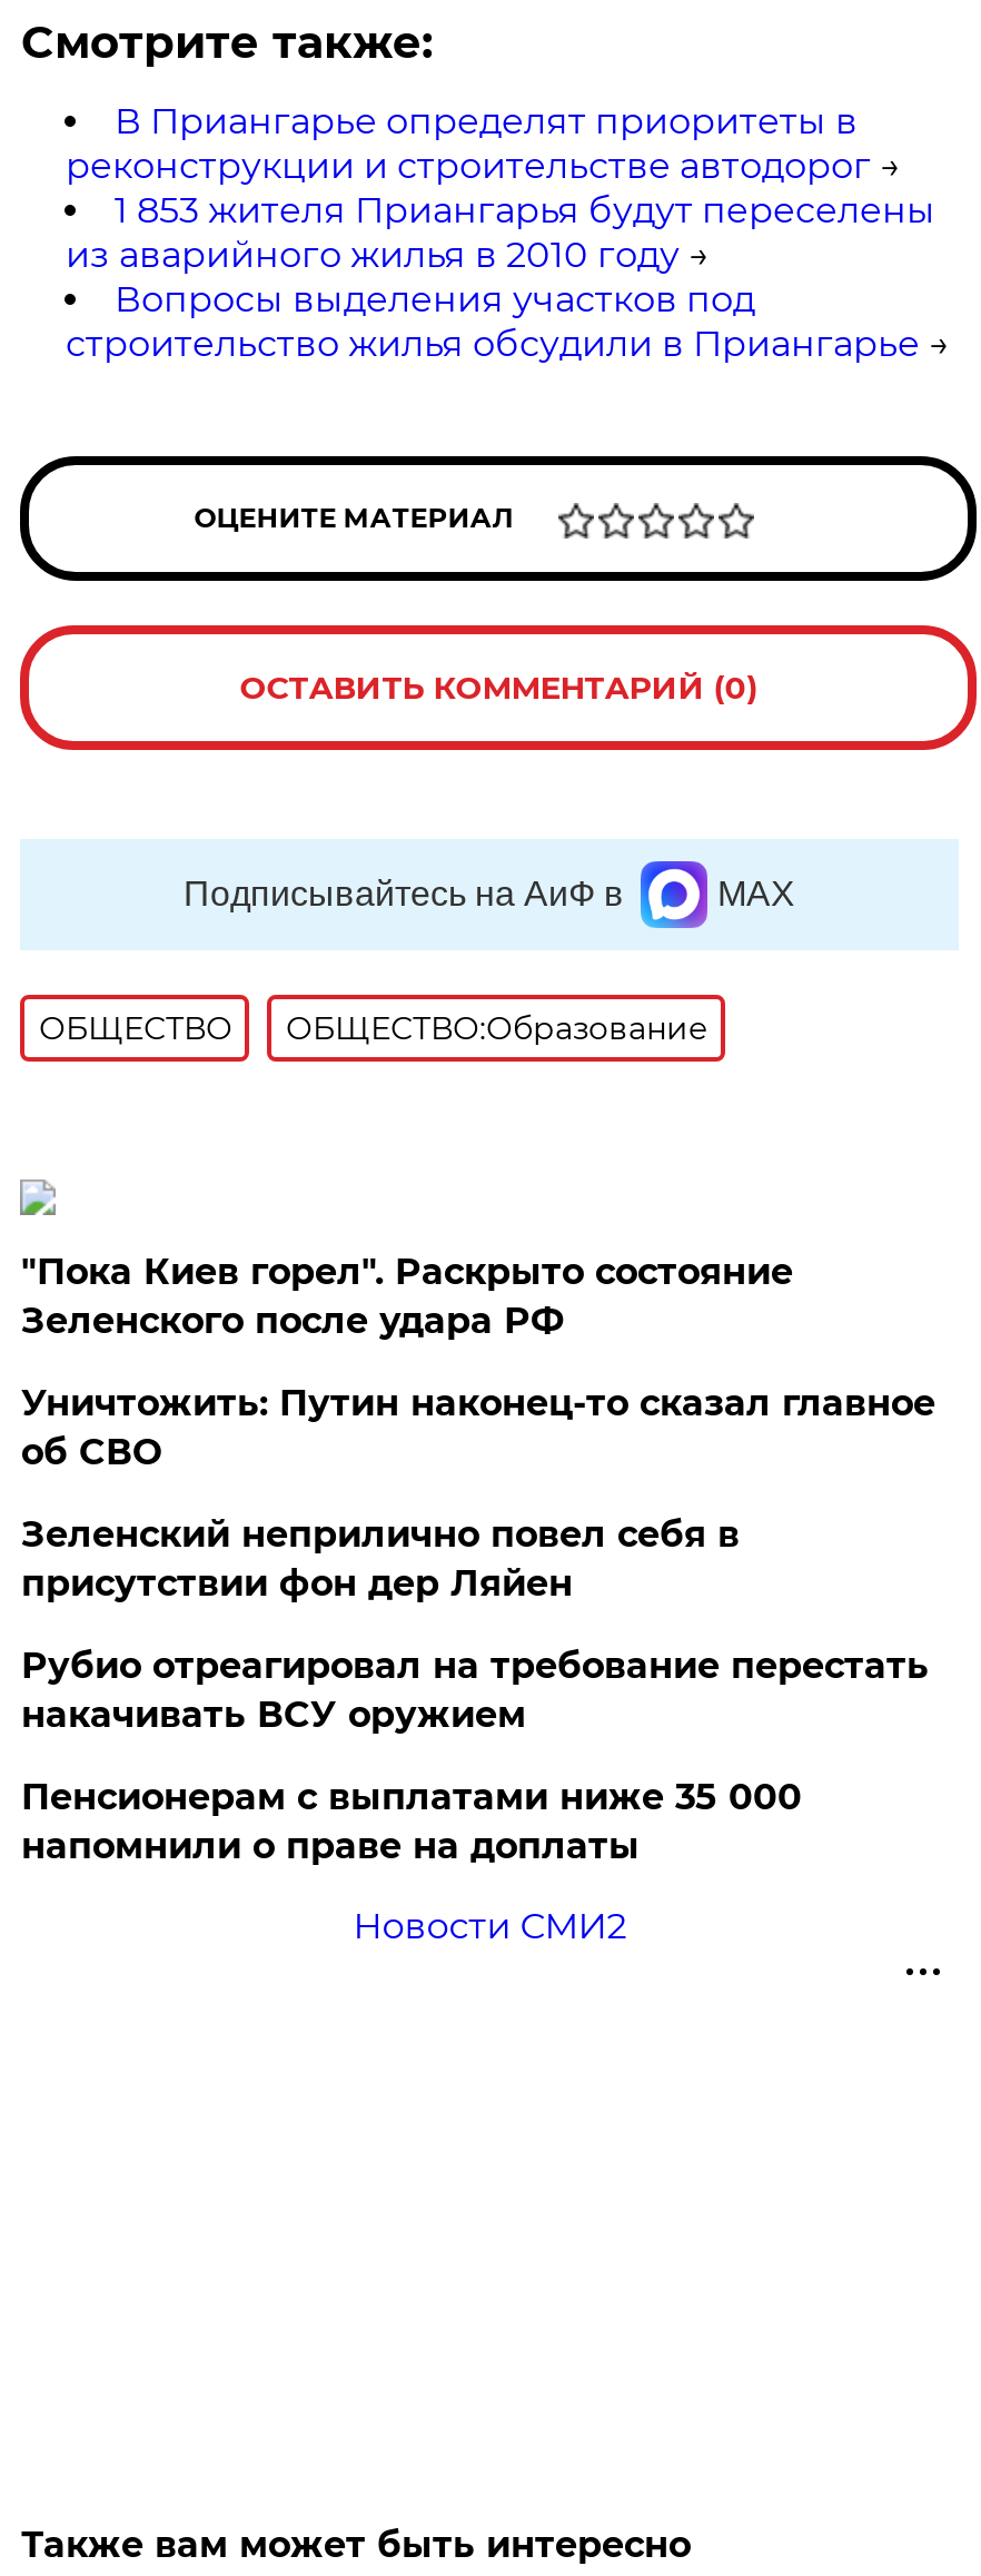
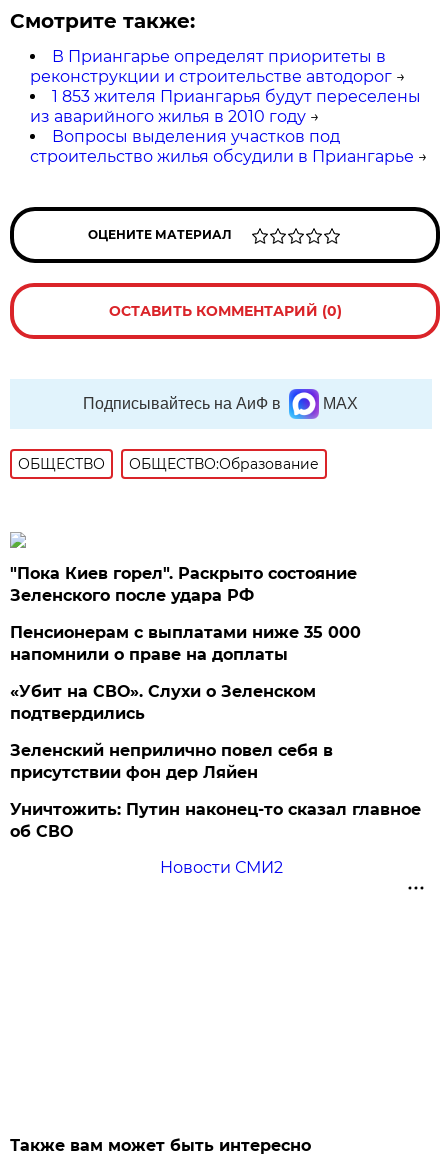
moved down: Зеленский неприлично повел cебя в | присутствии фон дер Ляйен | Уничтожить: Путин наконец-то сказал главное | об СВО

- Рубио отреагировал на требование перестать
- накачивать ВСУ оружием

moved up: Пенсионерам с выплатами ниже 35 000 | напомнили о праве на доплаты

+ «Убит на СВО». Слухи о Зеленском
+ подтвердились
